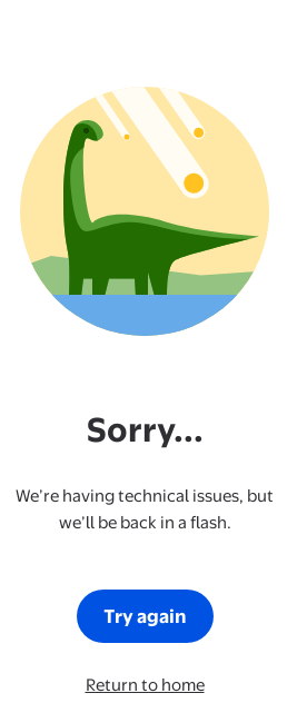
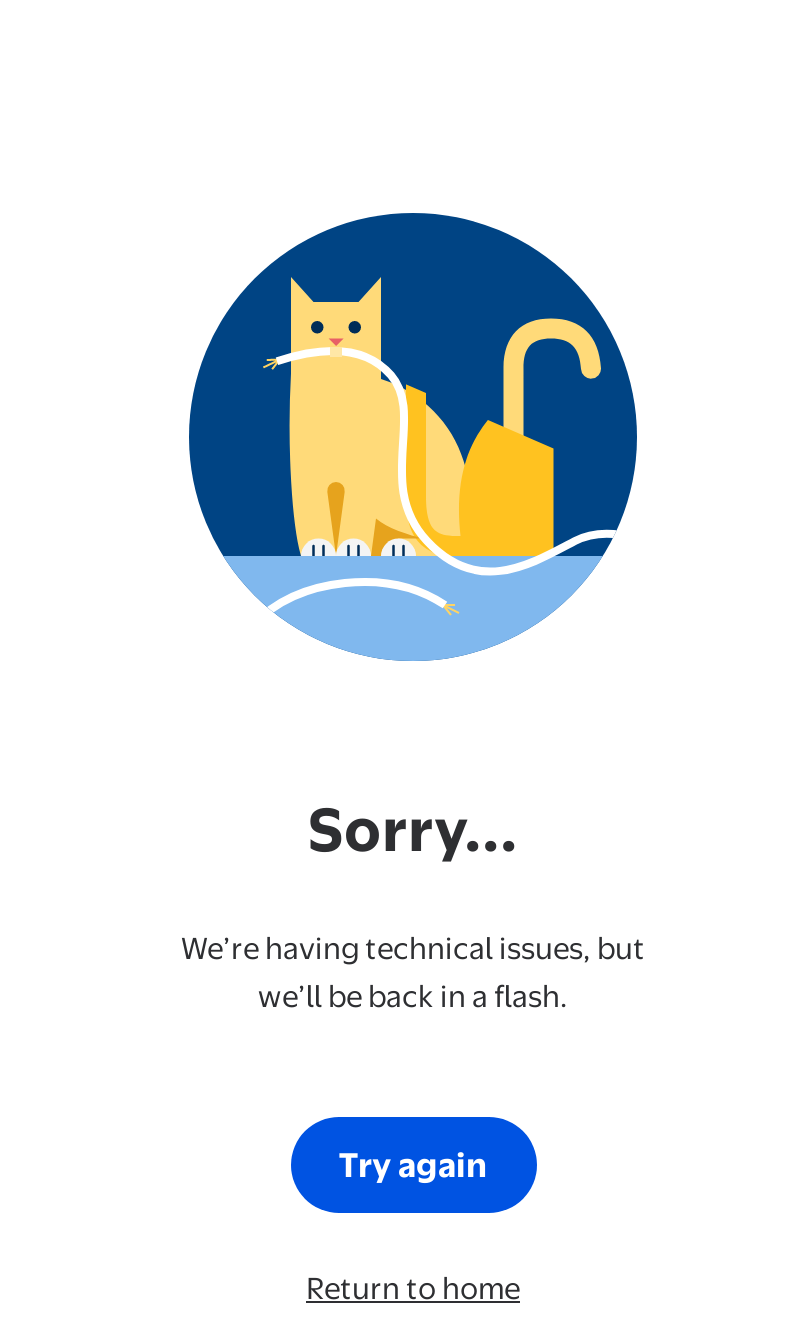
- [image]
+ [image]
